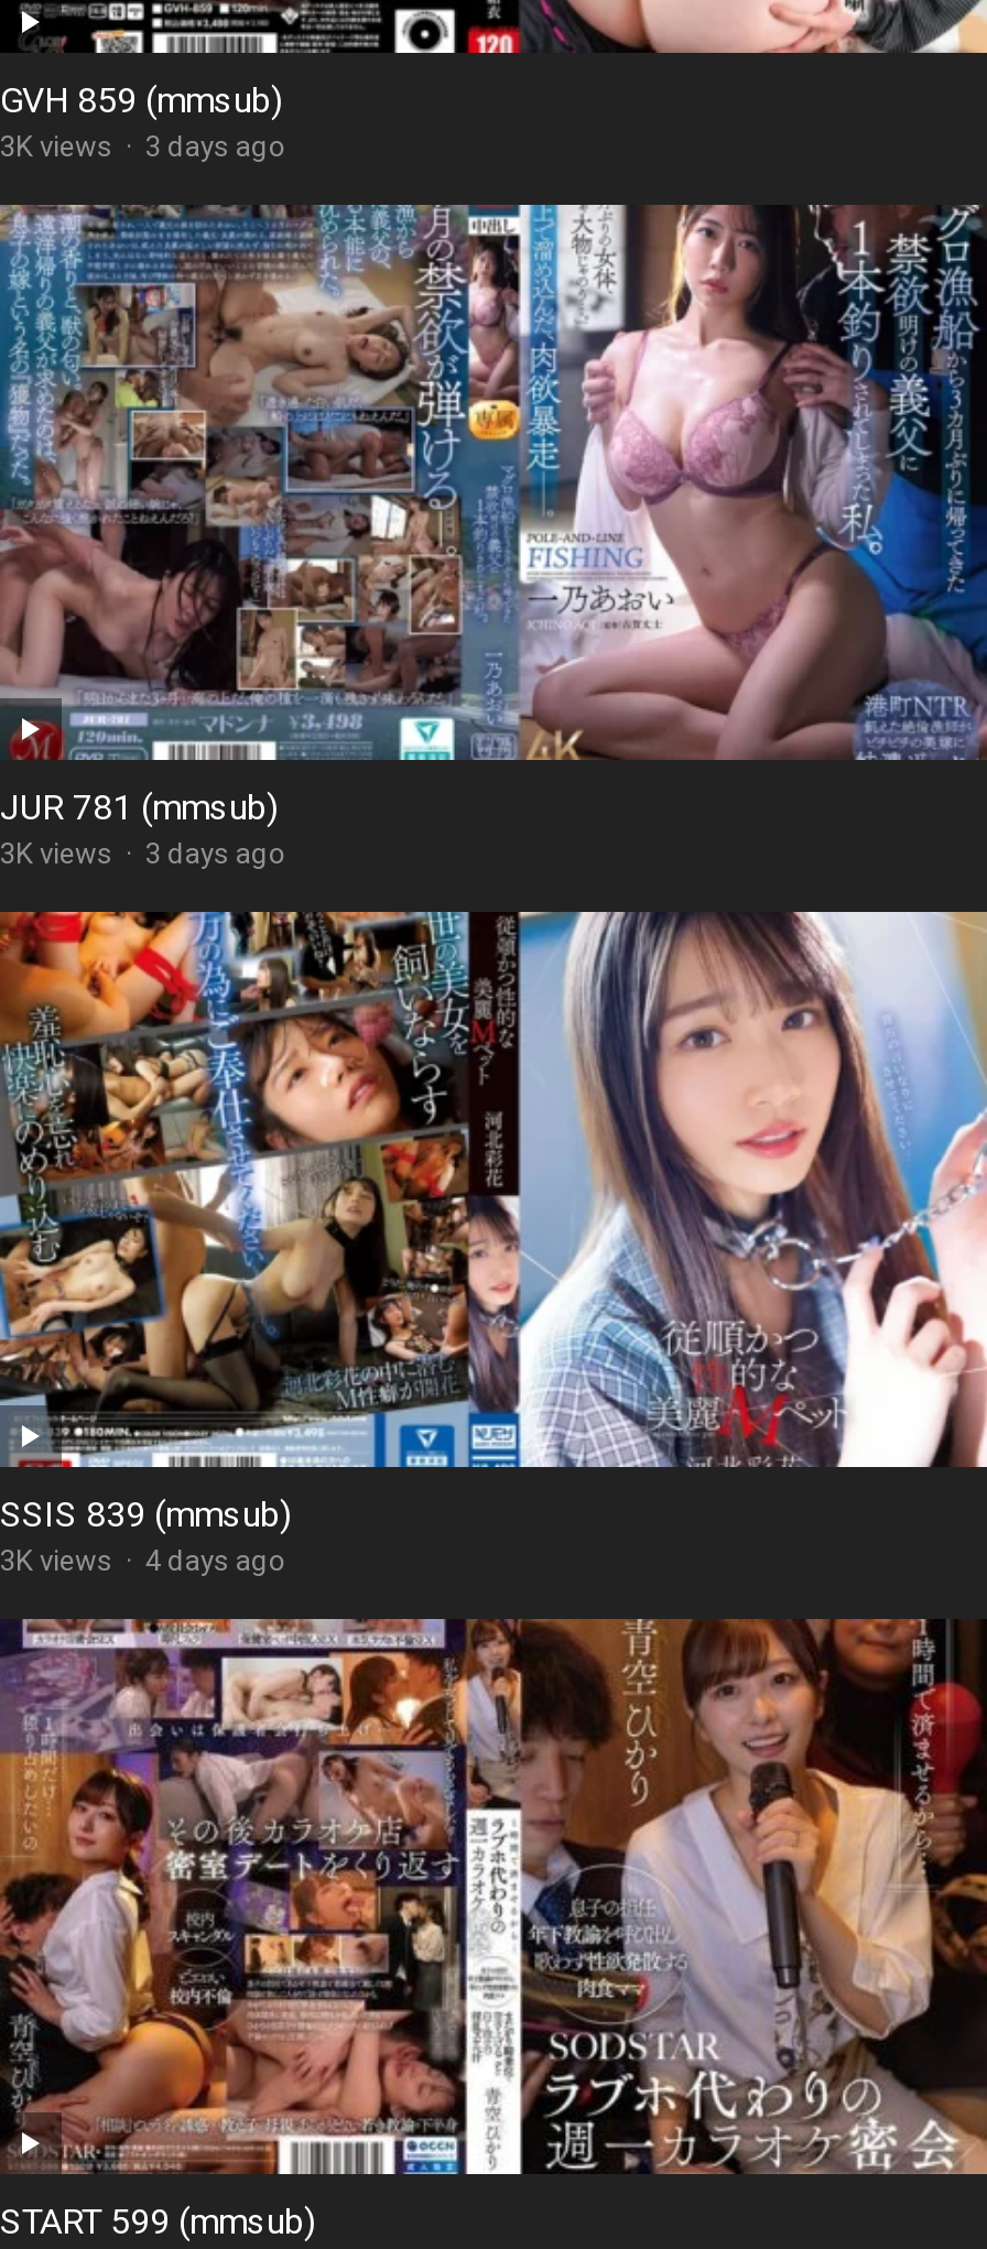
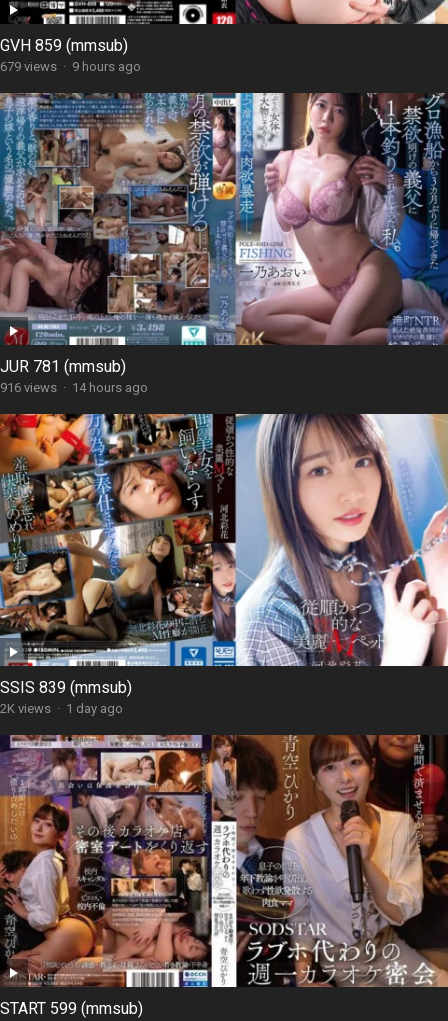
- 3K views · 3 days ago
+ 679 views · 9 hours ago

- 3K views · 3 days ago
+ 916 views · 14 hours ago

- 3K views · 4 days ago
+ 2K views · 1 day ago
